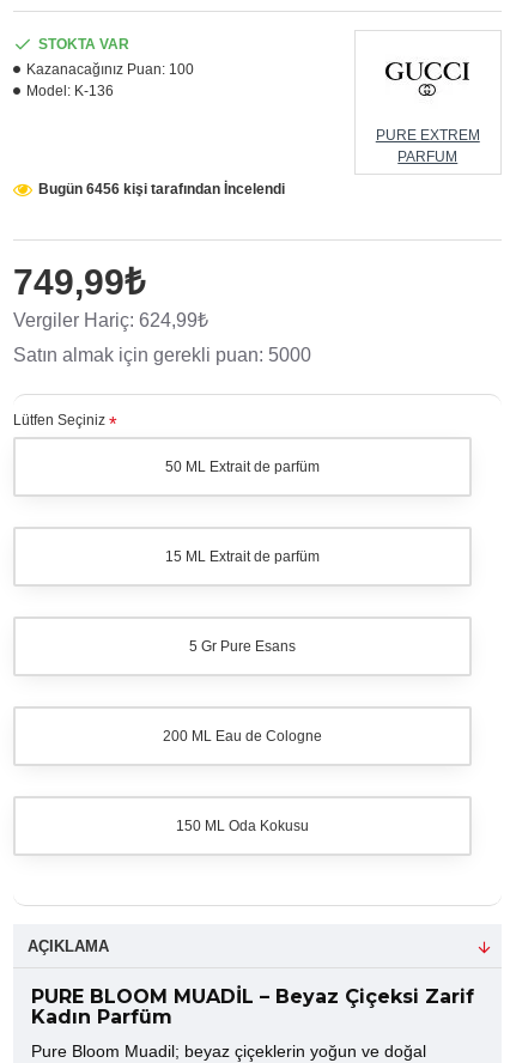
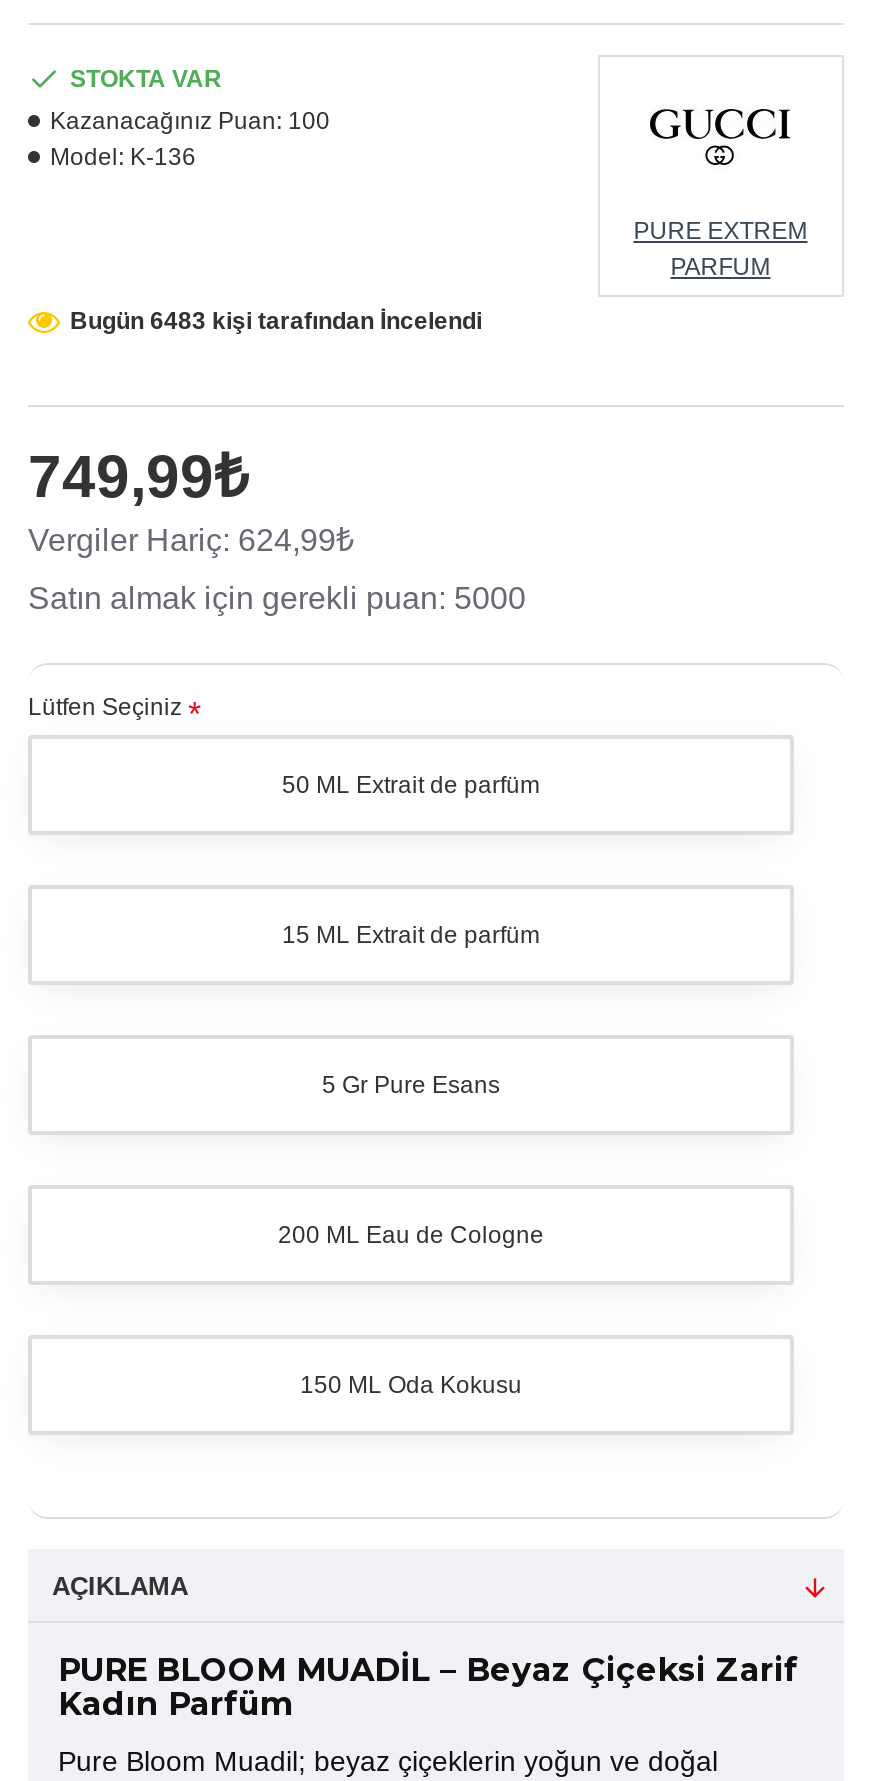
- Bugün 6456 kişi tarafından İncelendi
+ Bugün 6483 kişi tarafından İncelendi
